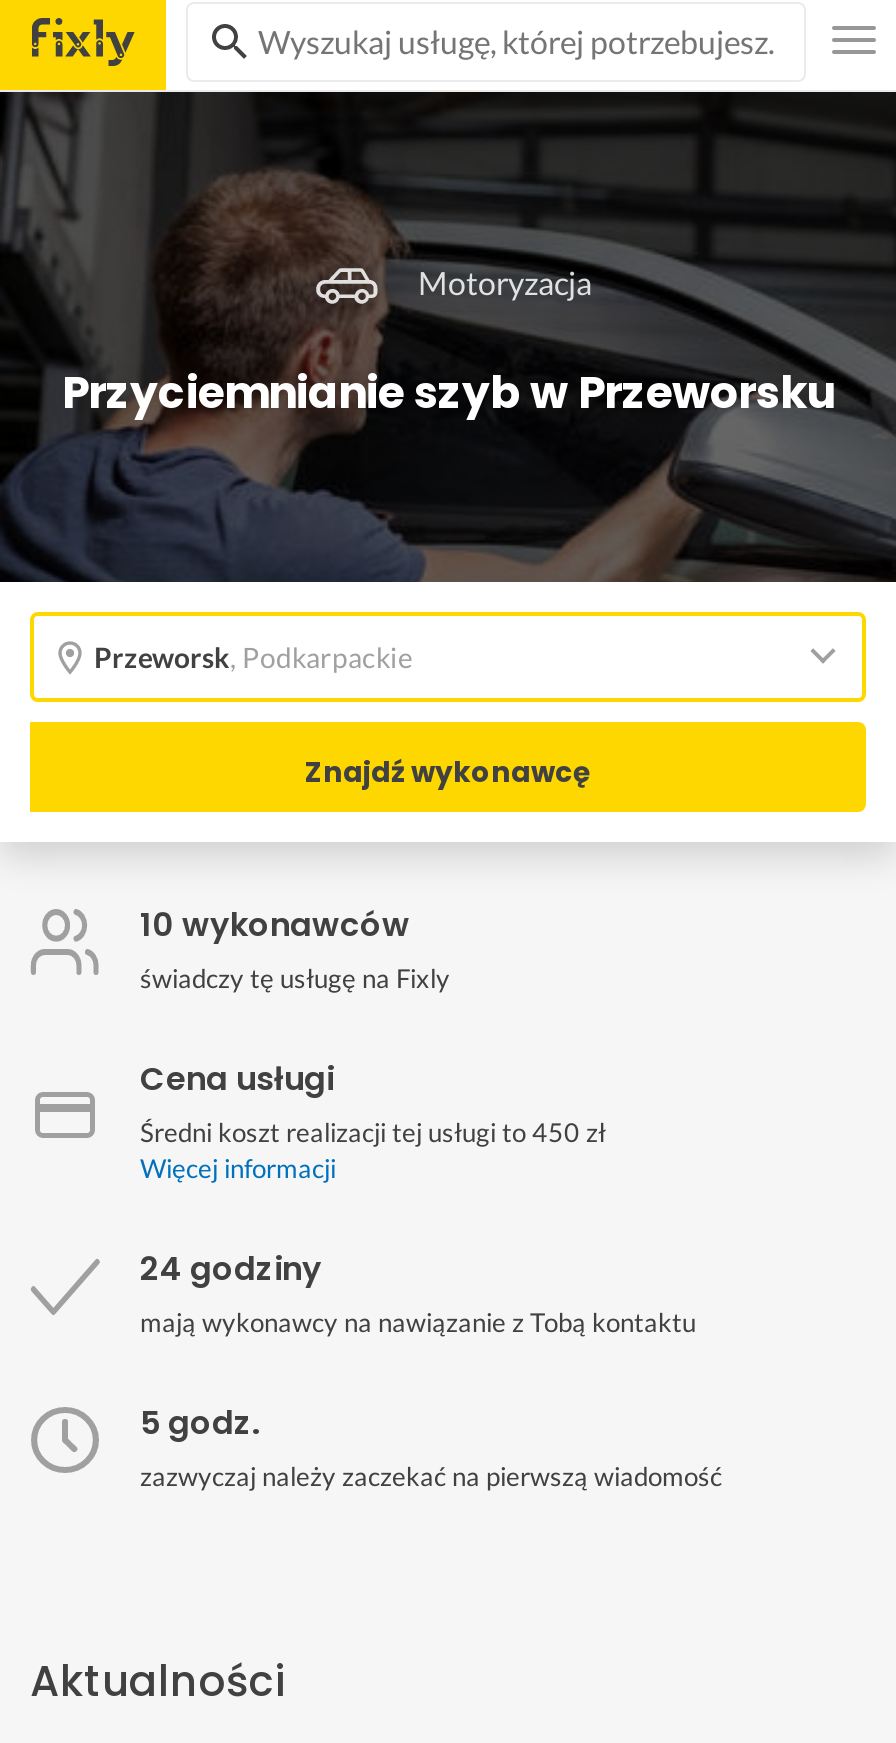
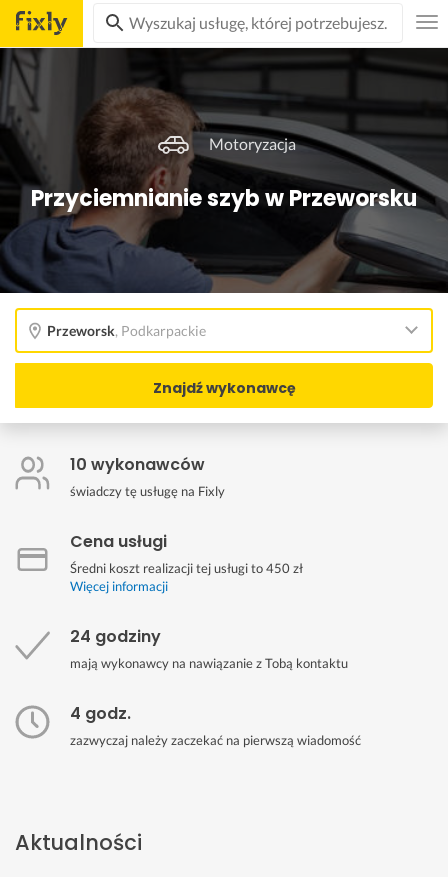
- 5 godz.
+ 4 godz.
